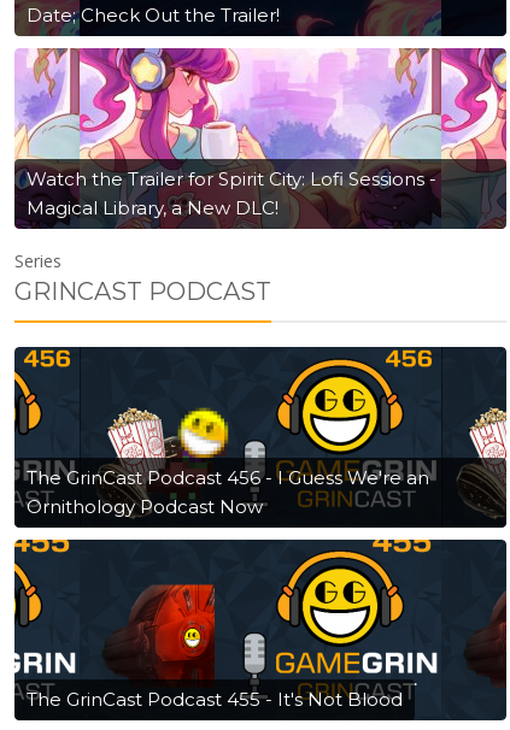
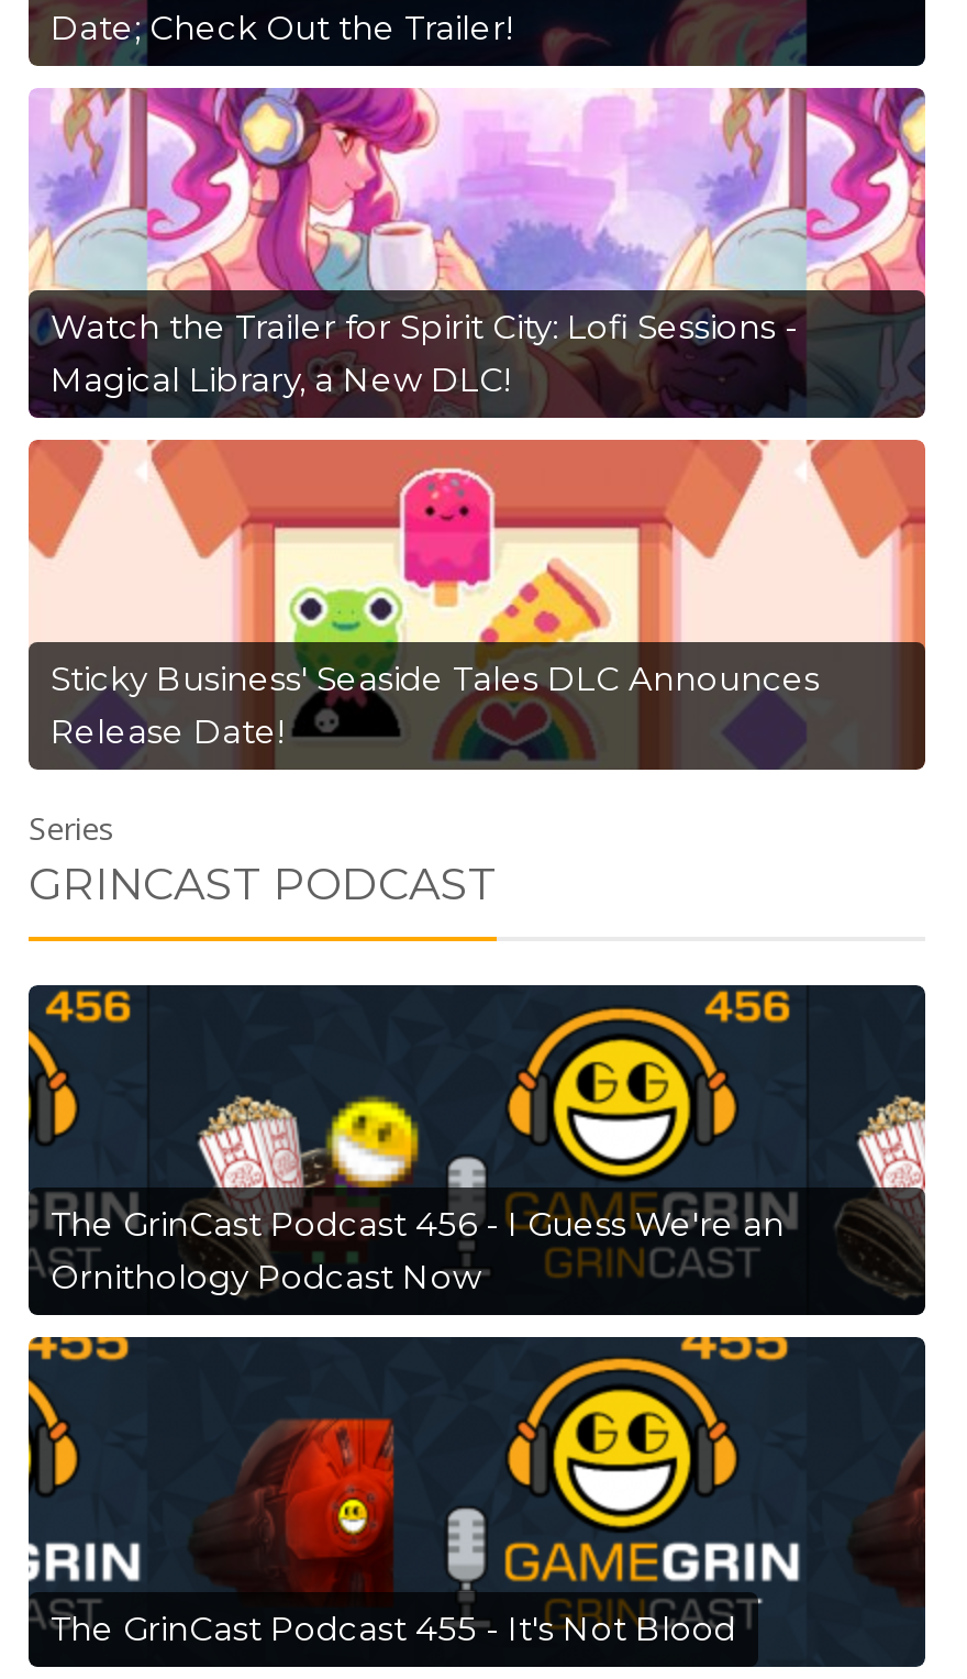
+ [image]
+ Sticky Business' Seaside Tales DLC Announces
+ Release Date!
